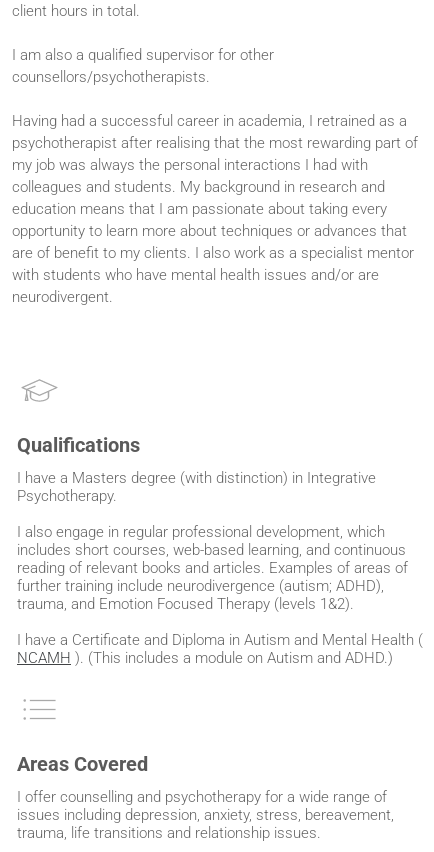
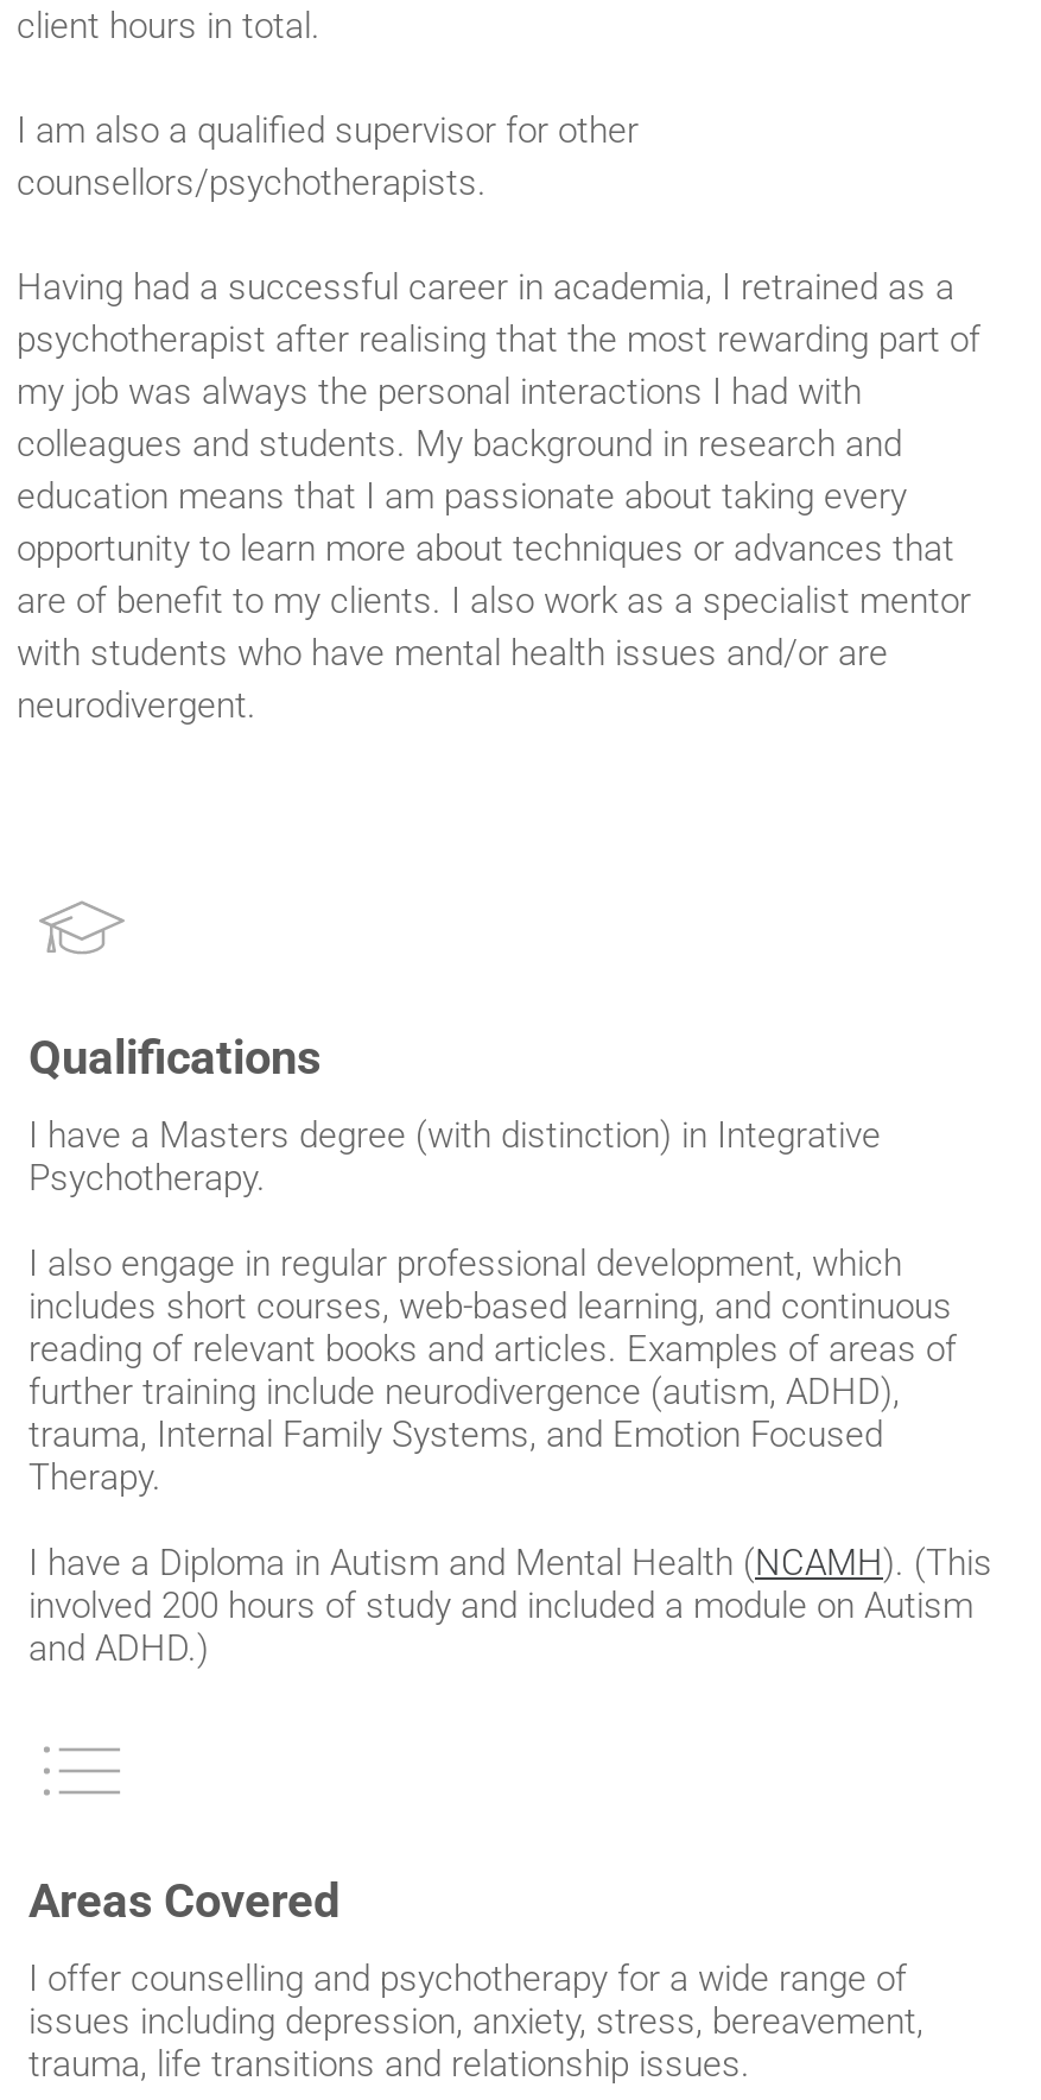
- further training include neurodivergence (autism; ADHD),
- trauma, and Emotion Focused Therapy (levels 1&2).
+ further training include neurodivergence (autism, ADHD),
+ trauma, Internal Family Systems, and Emotion Focused
+ Therapy.

- I have a Certificate and Diploma in Autism and Mental Health (
- NCAMH ). (This includes a module on Autism and ADHD.)
+ I have a Diploma in Autism and Mental Health (NCAMH). (This
+ involved 200 hours of study and included a module on Autism
+ and ADHD.)
